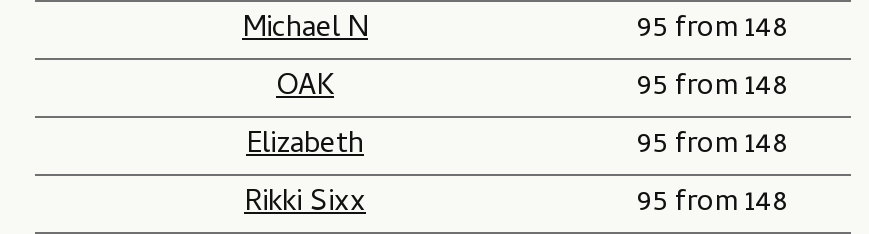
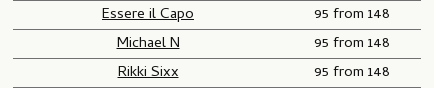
moved down: Michael N

+ Essere il Capo

- OAK
- 95 from 148
- Elizabeth
